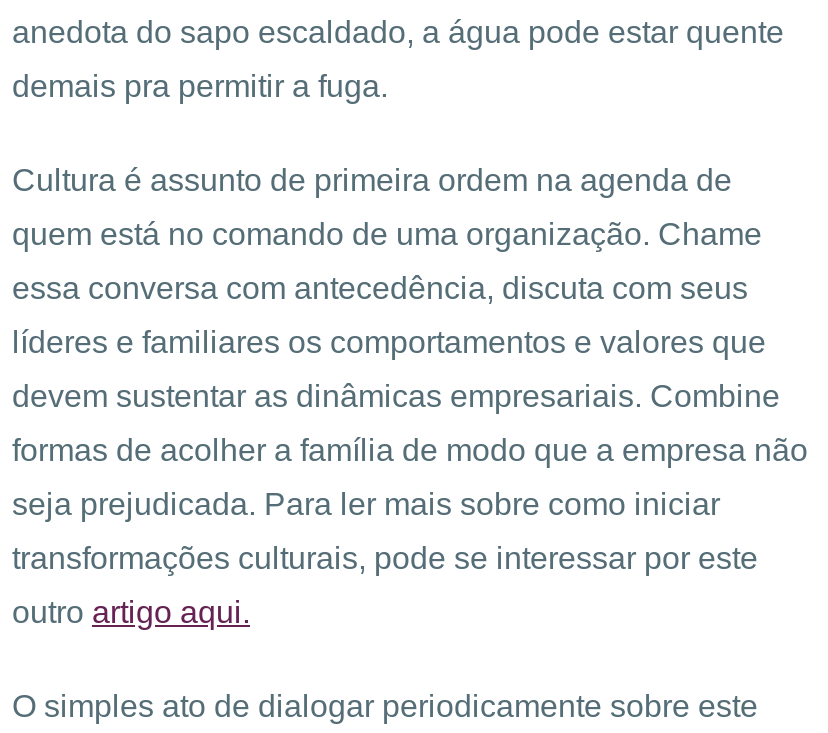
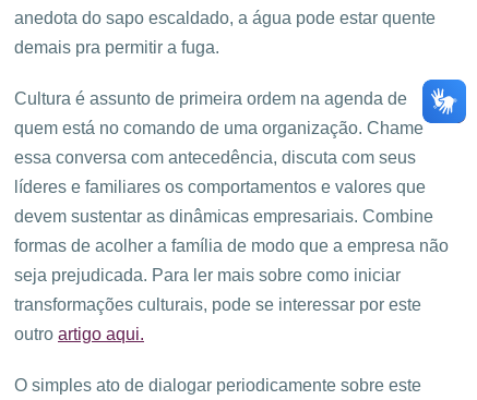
+ [image]
